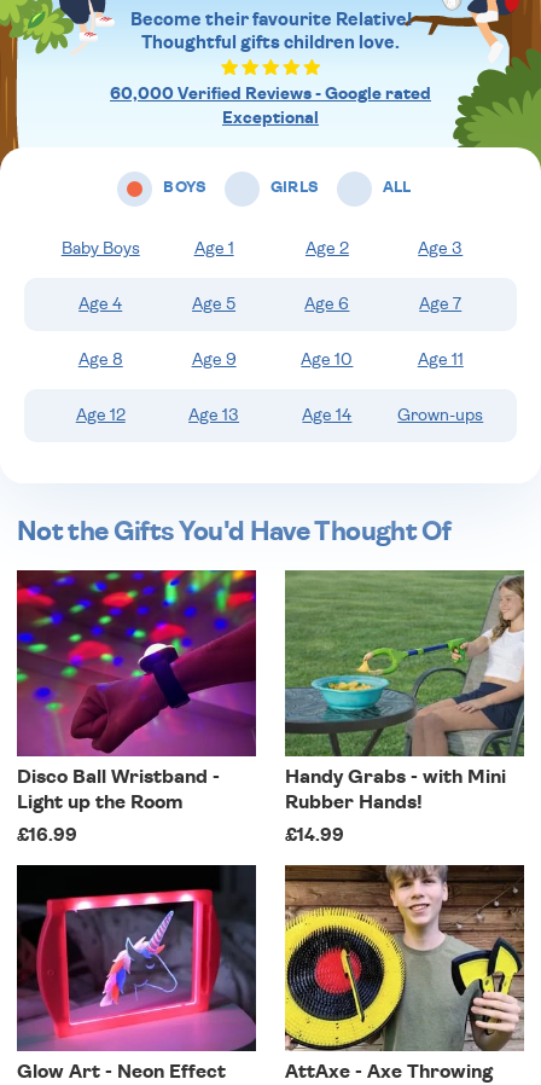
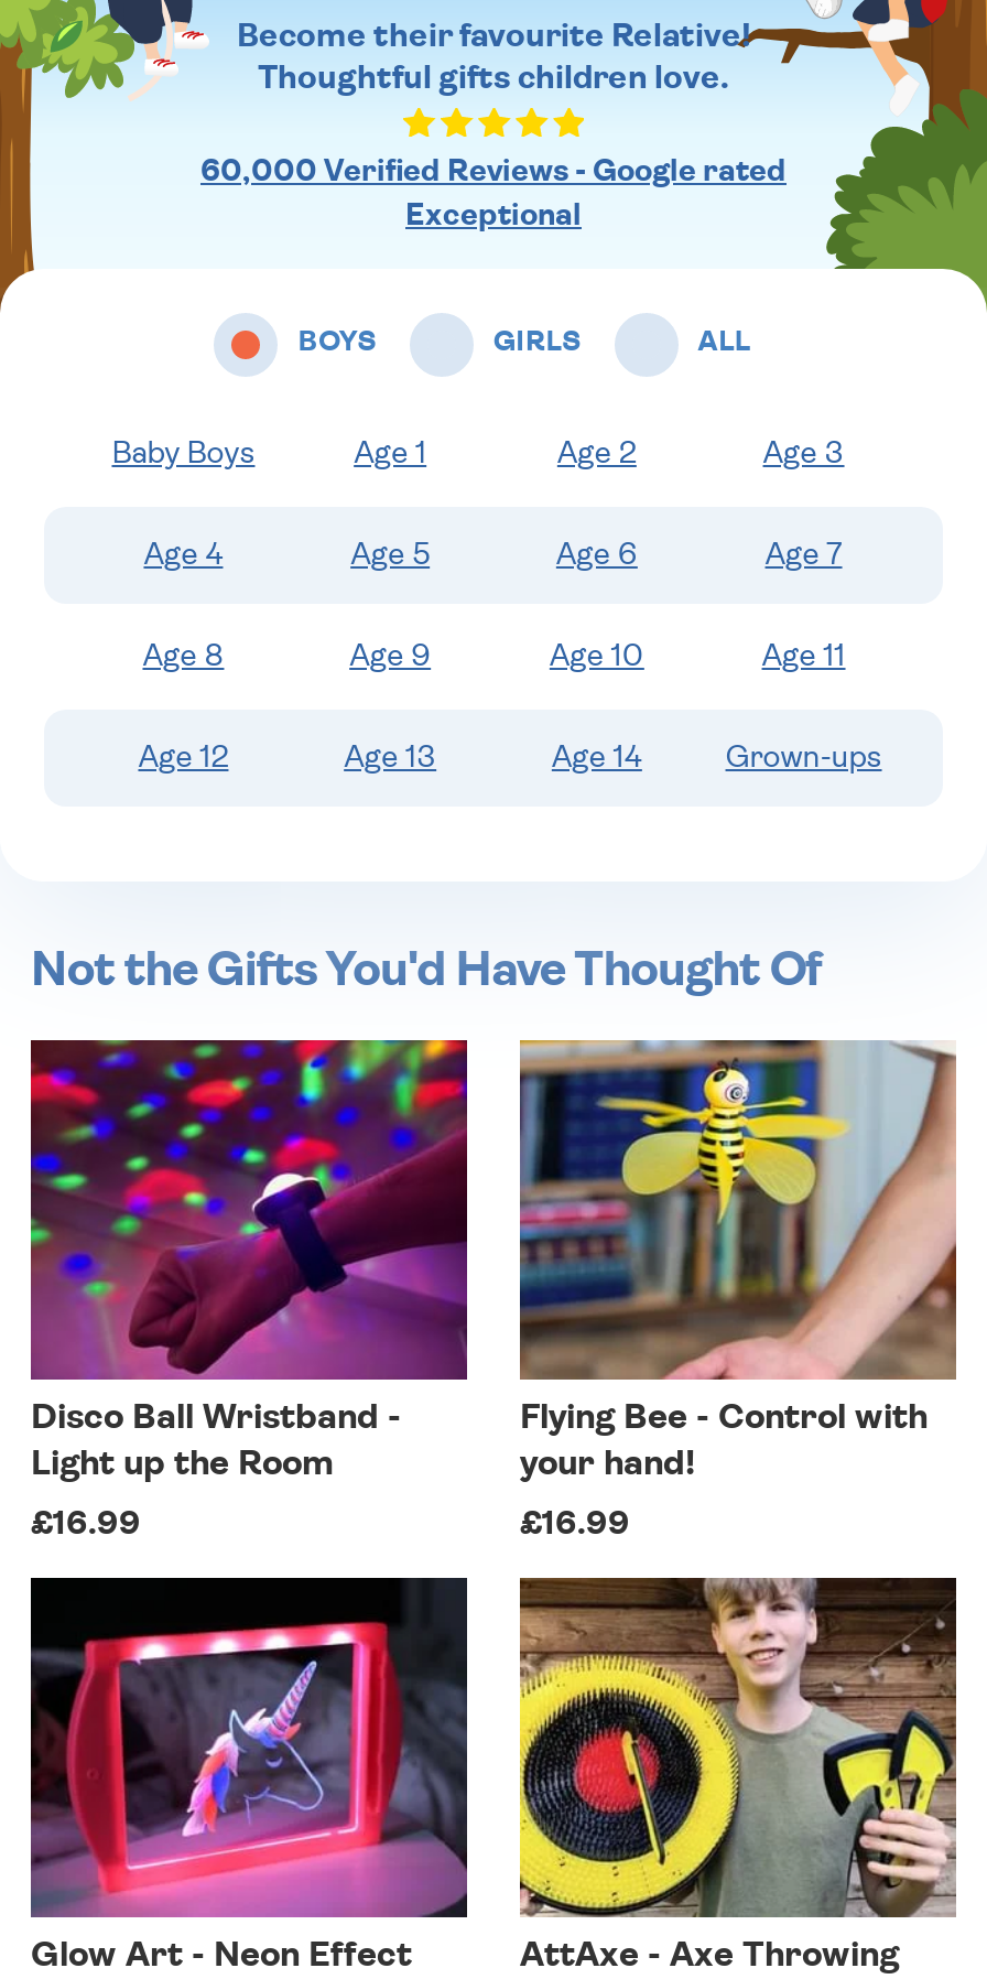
- [image]
- Handy Grabs - with Mini
- Rubber Hands!
+ [image]
+ Flying Bee - Control with
+ your hand!

- £14.99
+ £16.99
